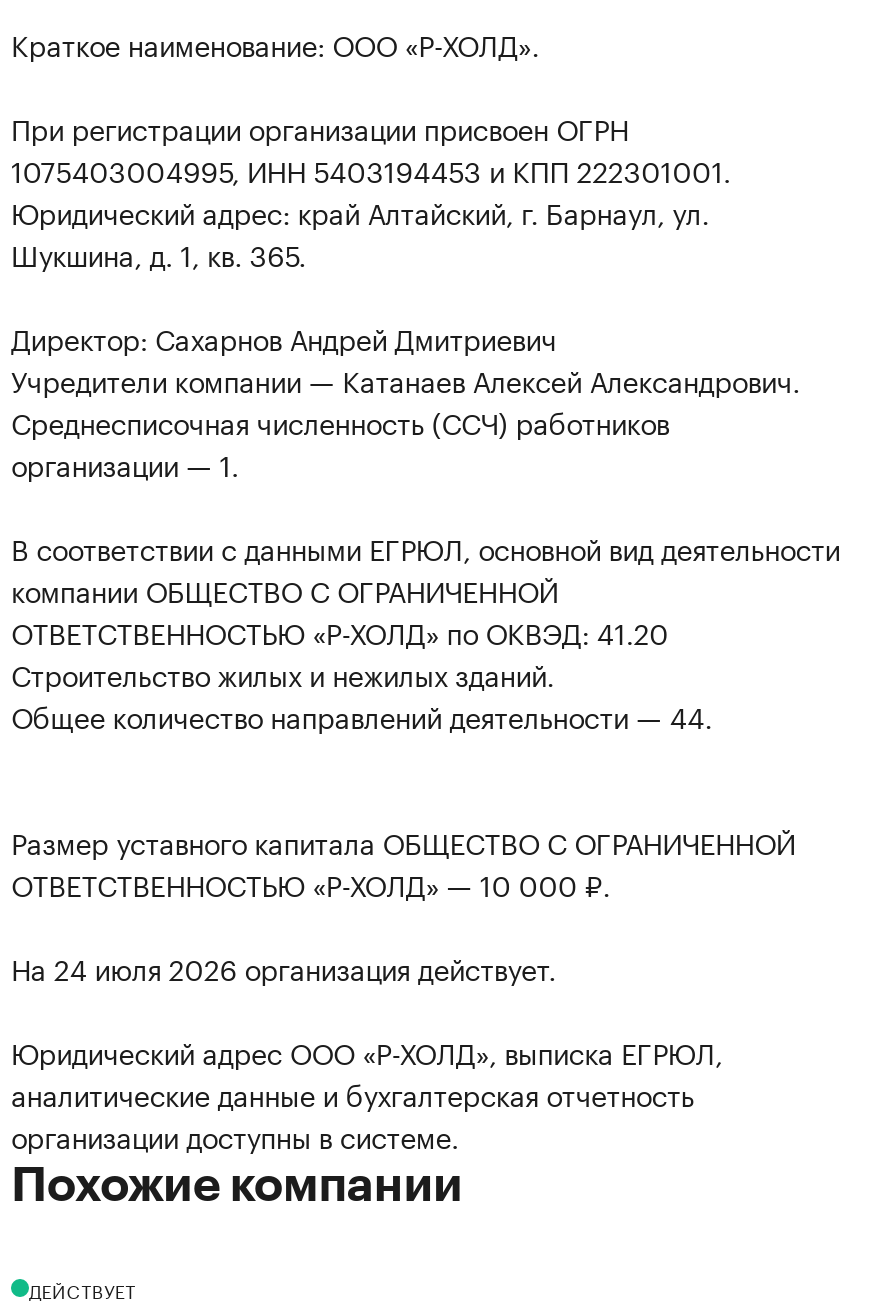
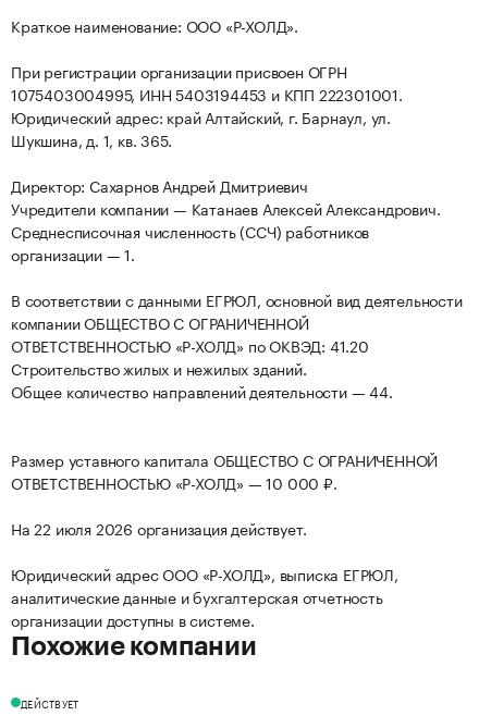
- На 24 июля 2026 организация действует.
+ На 22 июля 2026 организация действует.
